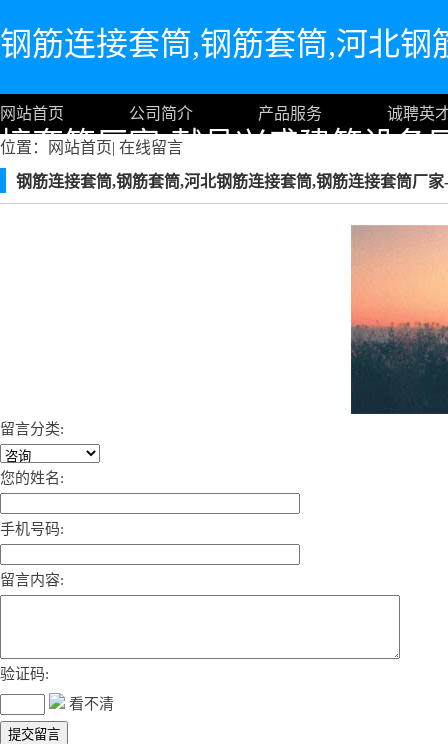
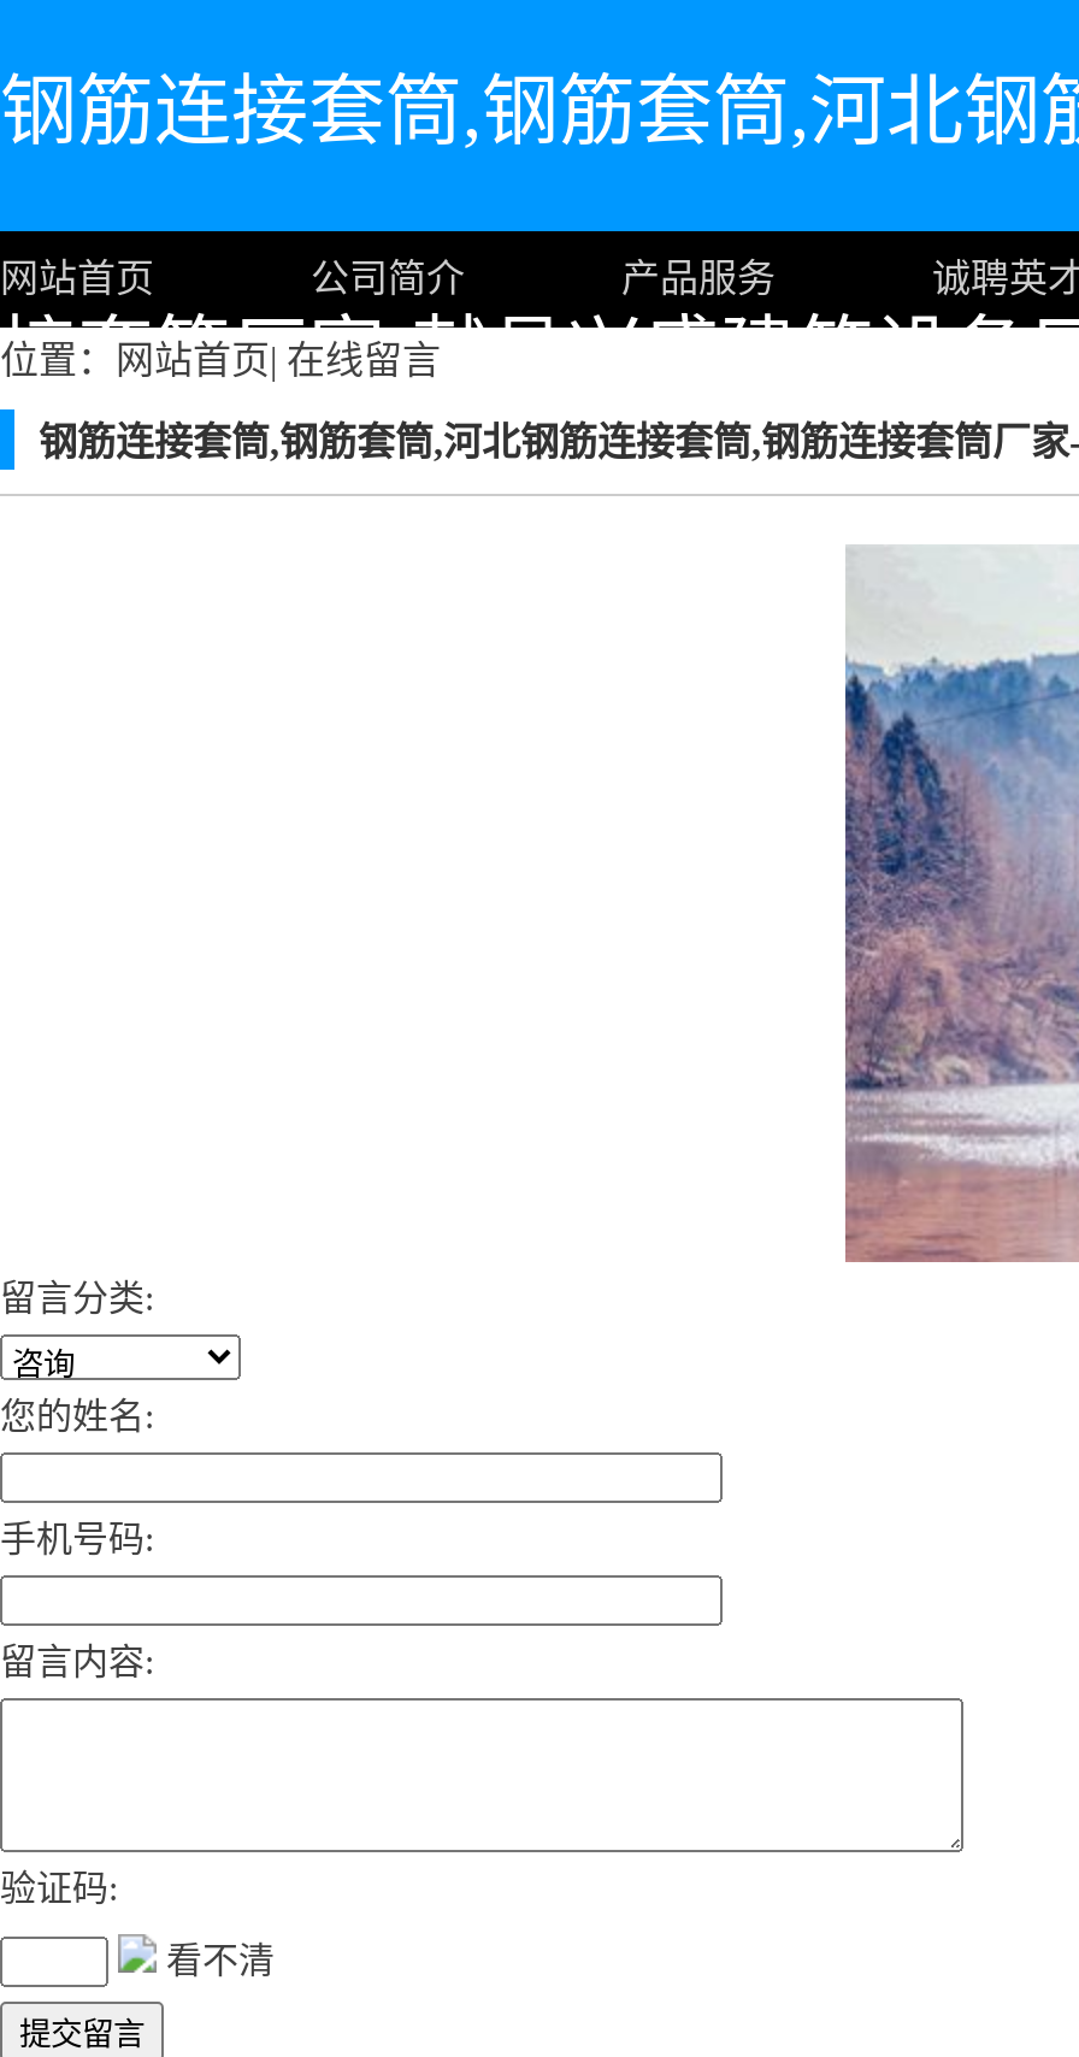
- [image]
+ [image]
